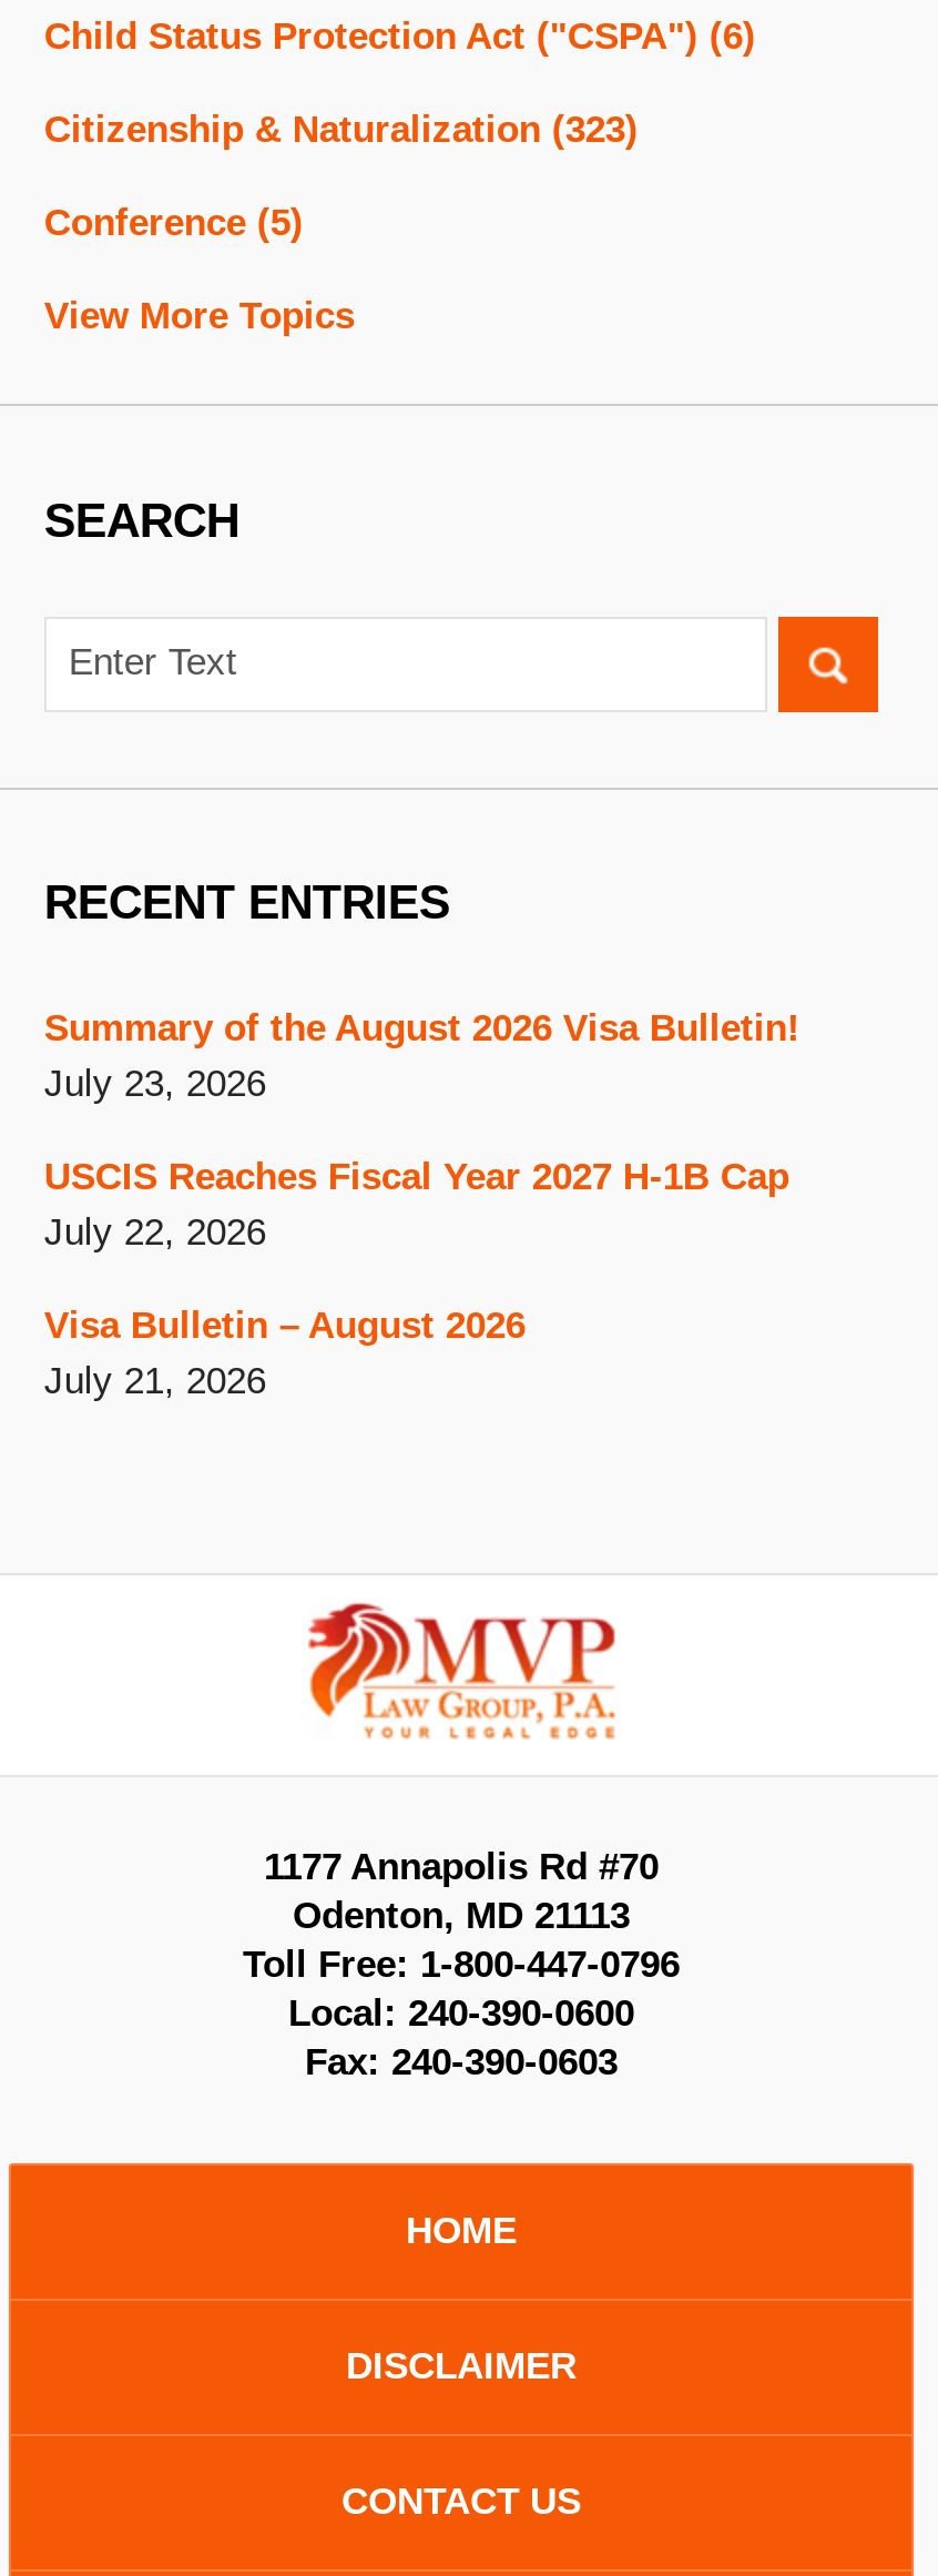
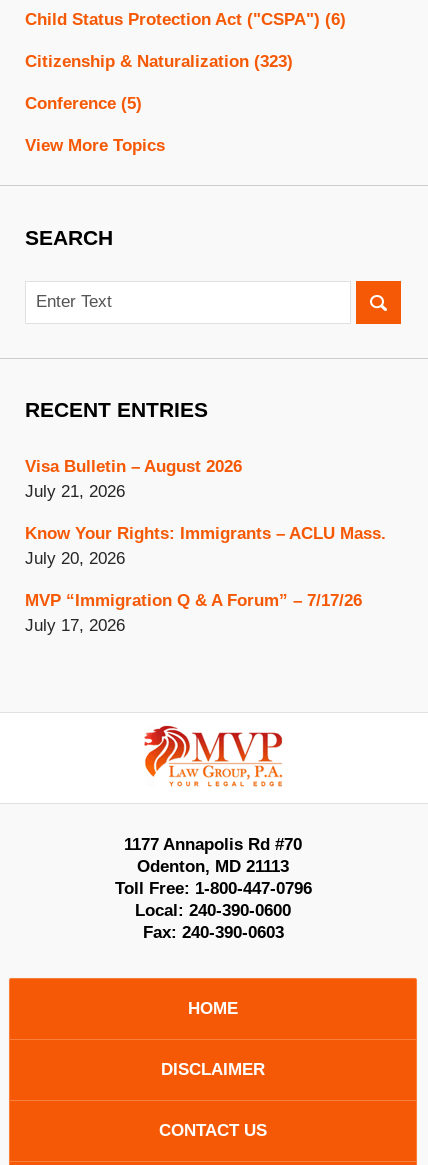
- Summary of the August 2026 Visa Bulletin!
- July 23, 2026
- USCIS Reaches Fiscal Year 2027 H-1B Cap
- July 22, 2026

moved up: Visa Bulletin – August 2026 | July 21, 2026

+ Know Your Rights: Immigrants – ACLU Mass.
+ July 20, 2026
+ MVP “Immigration Q & A Forum” – 7/17/26
+ July 17, 2026
